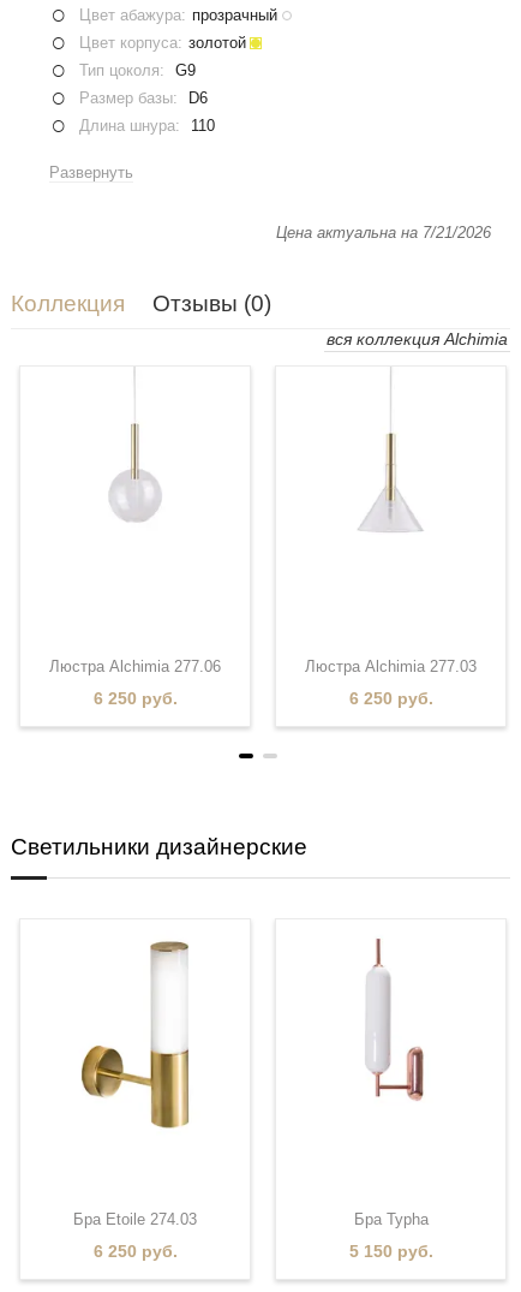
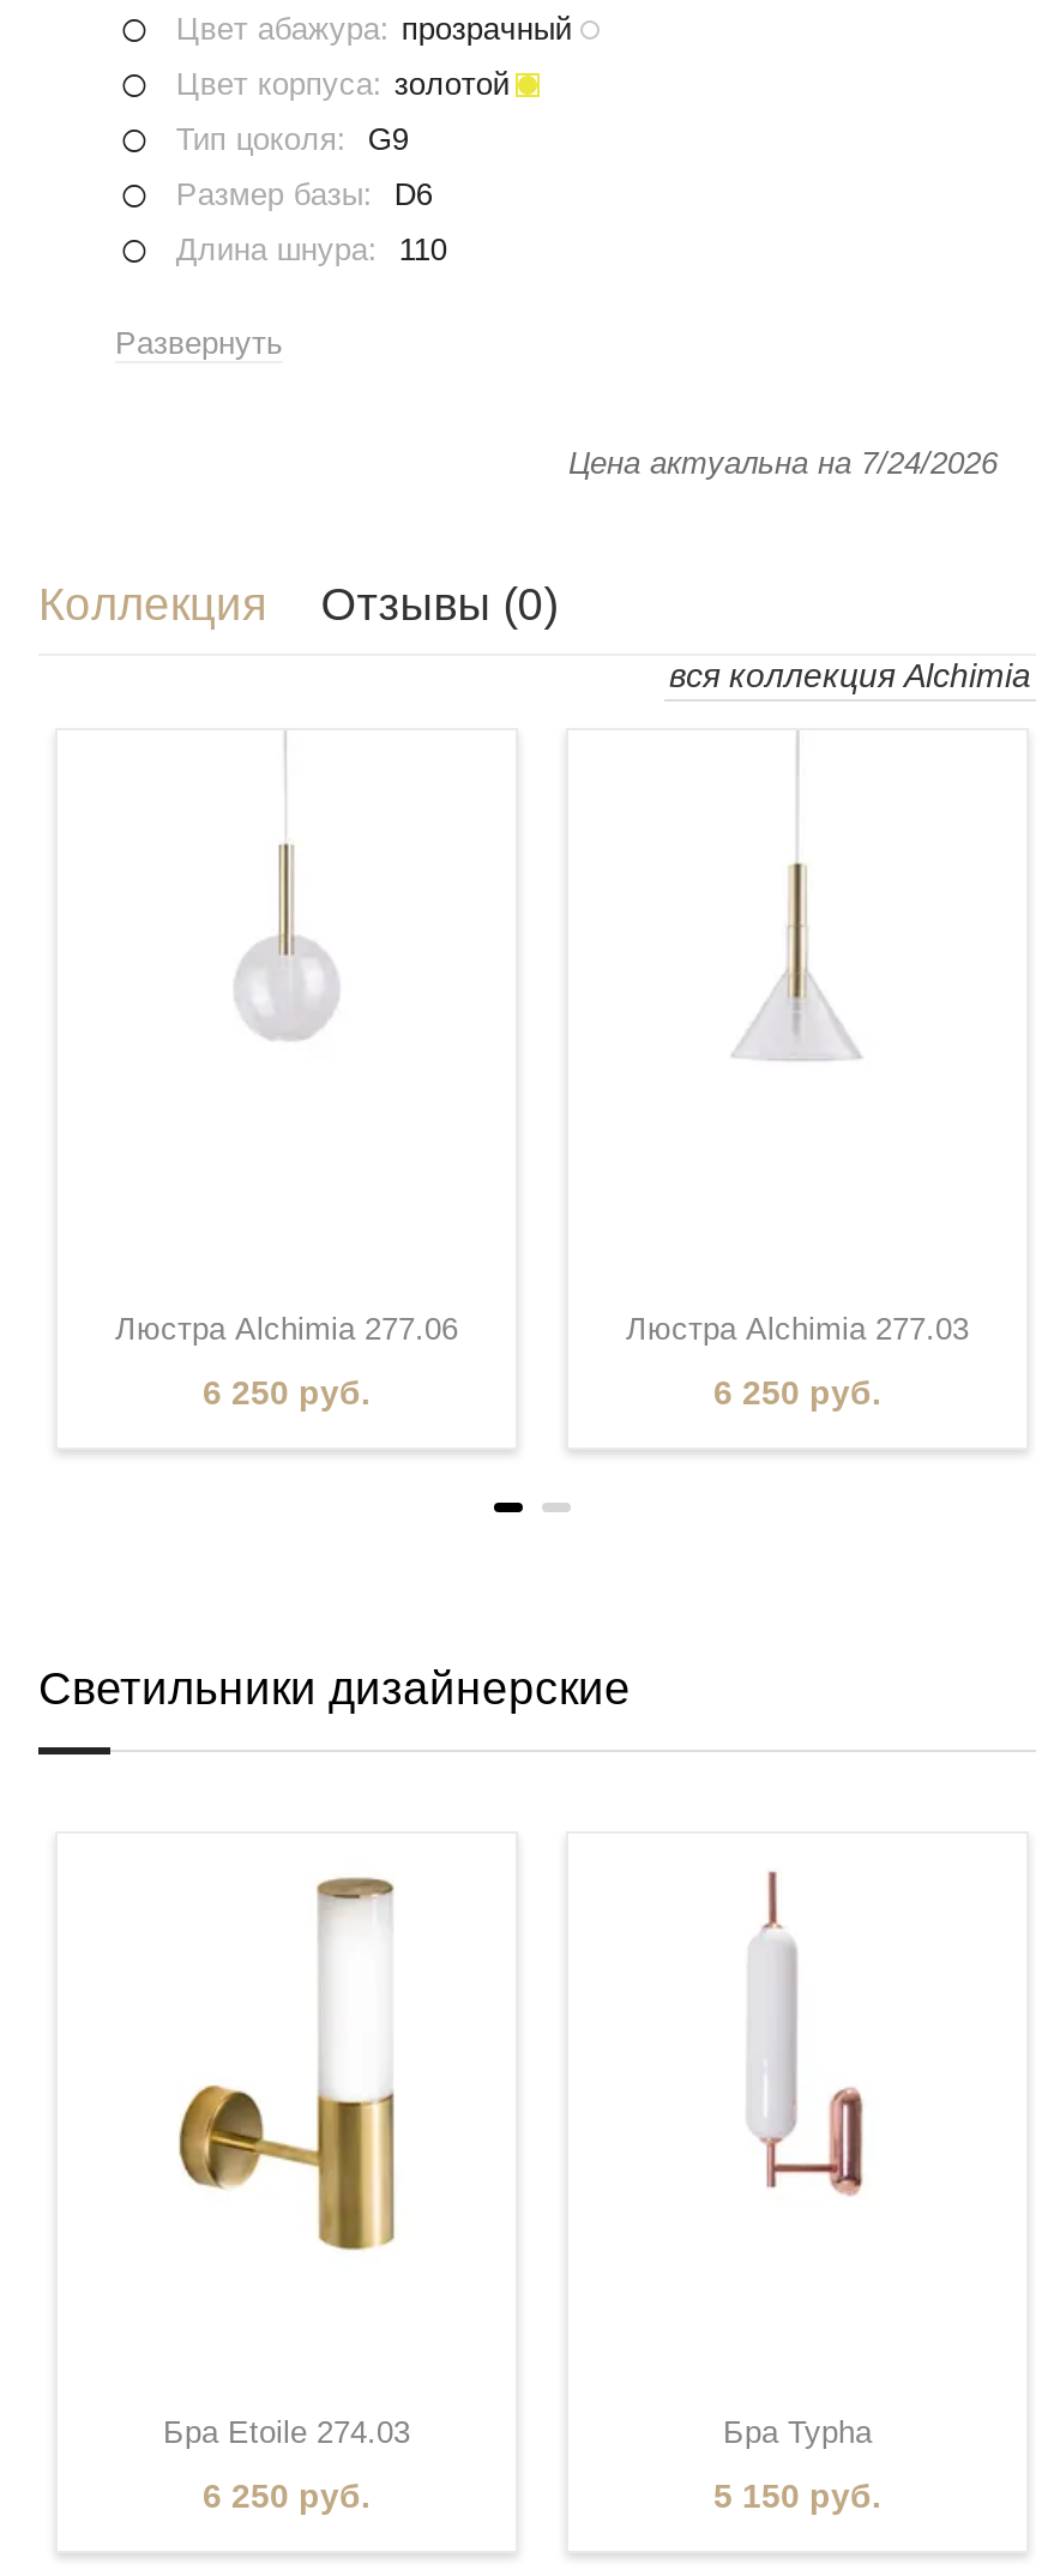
- Цена актуальна на 7/21/2026
+ Цена актуальна на 7/24/2026
